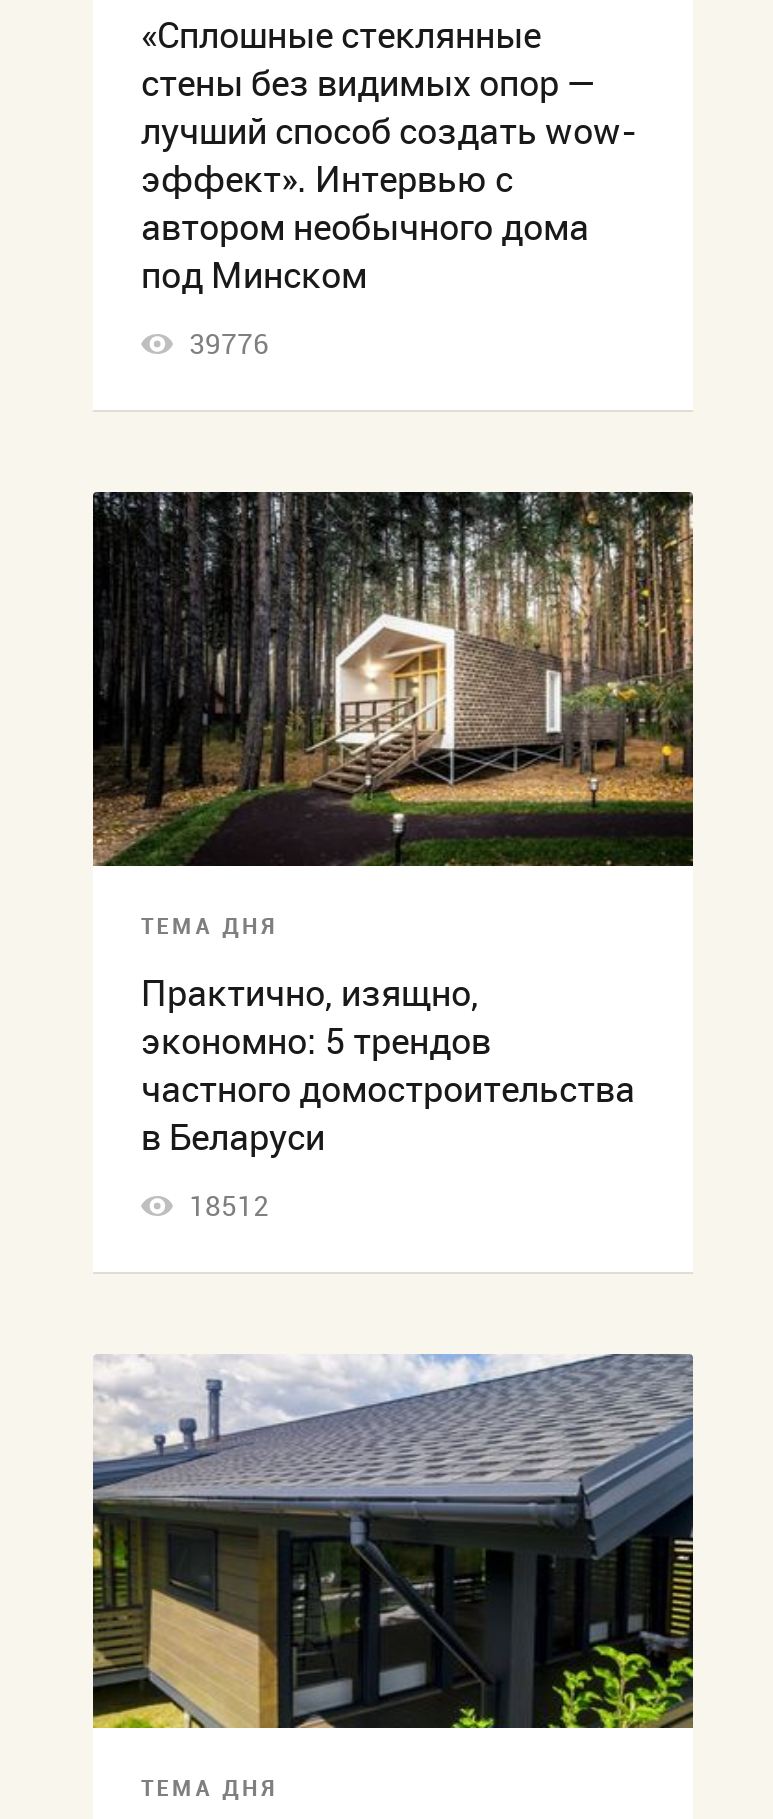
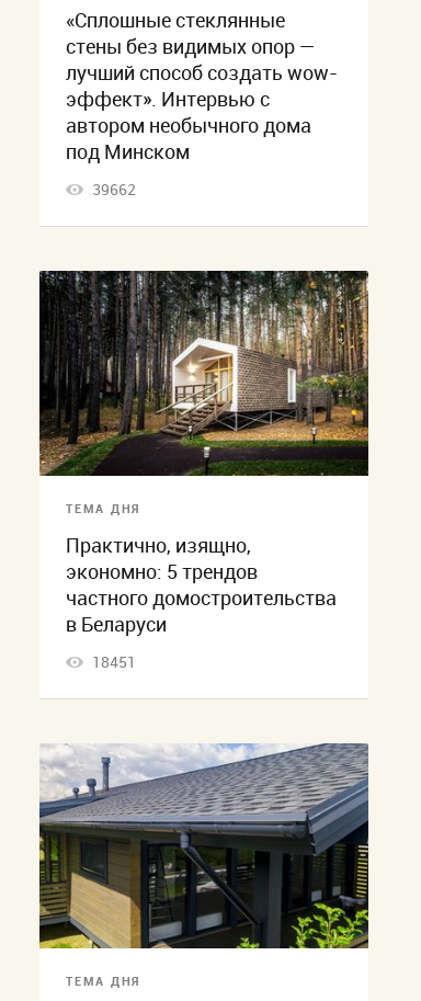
- 39776
+ 39662

- 18512
+ 18451
